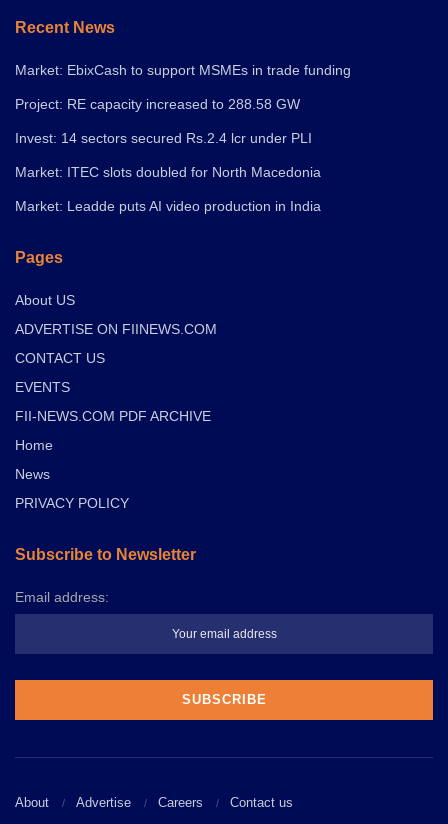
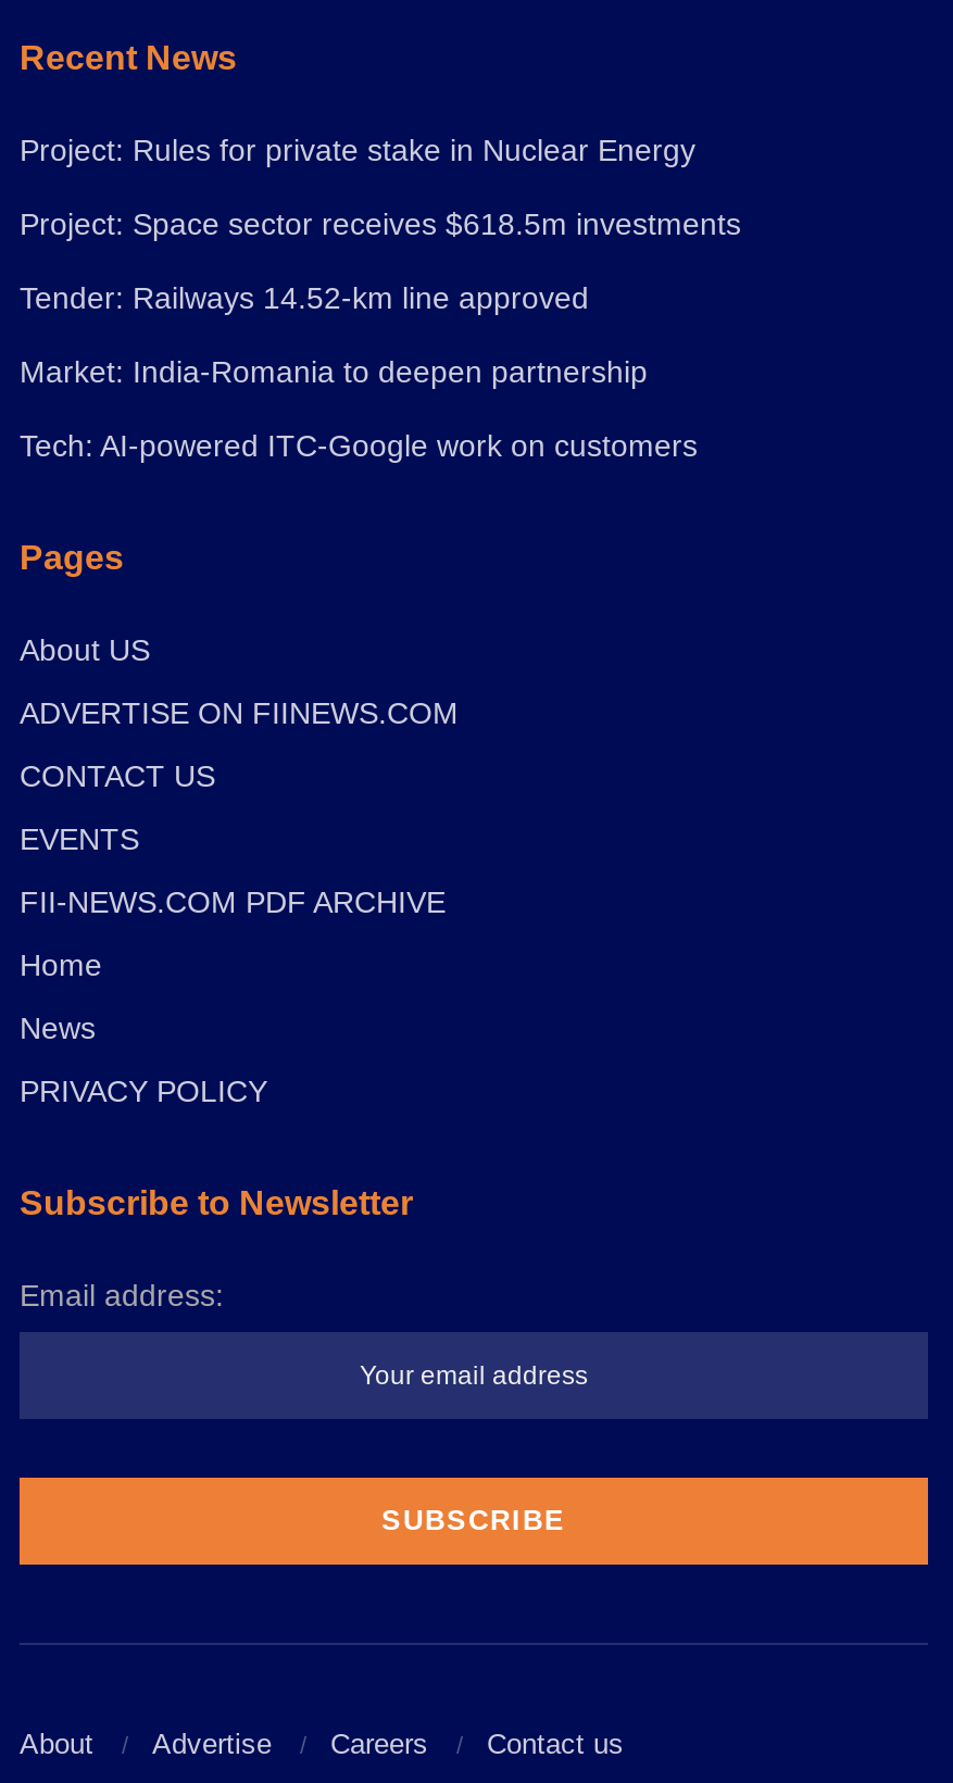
- Market: EbixCash to support MSMEs in trade funding
+ Project: Rules for private stake in Nuclear Energy

- Project: RE capacity increased to 288.58 GW
+ Project: Space sector receives $618.5m investments

- Invest: 14 sectors secured Rs.2.4 lcr under PLI
+ Tender: Railways 14.52-km line approved

- Market: ITEC slots doubled for North Macedonia
+ Market: India-Romania to deepen partnership

- Market: Leadde puts AI video production in India
+ Tech: AI-powered ITC-Google work on customers
